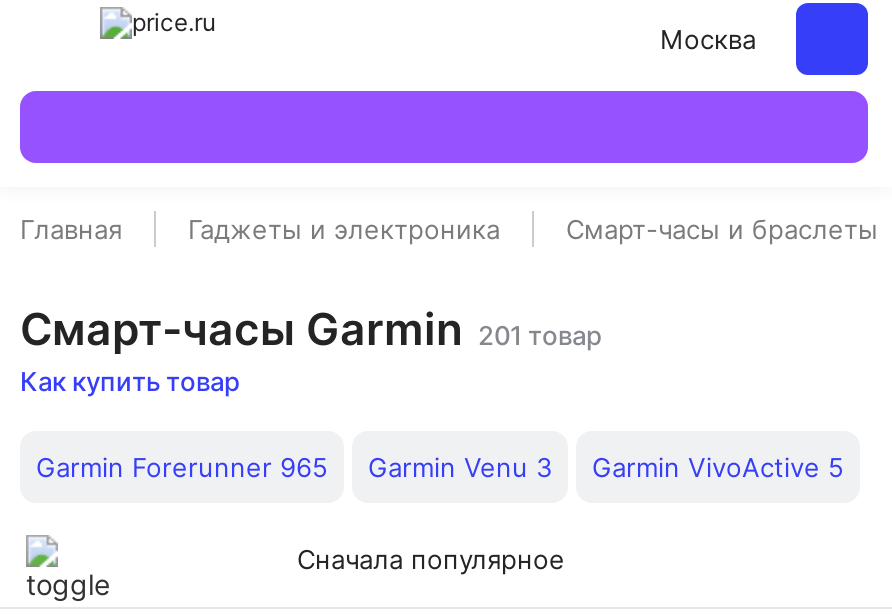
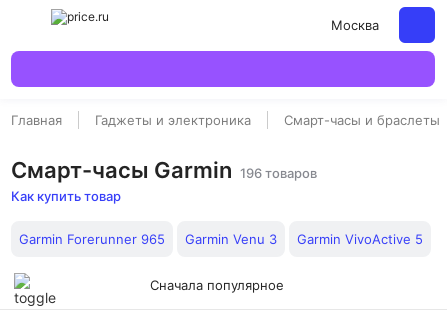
- Смарт-часы Garmin 201 товар
+ Смарт-часы Garmin 196 товаров
